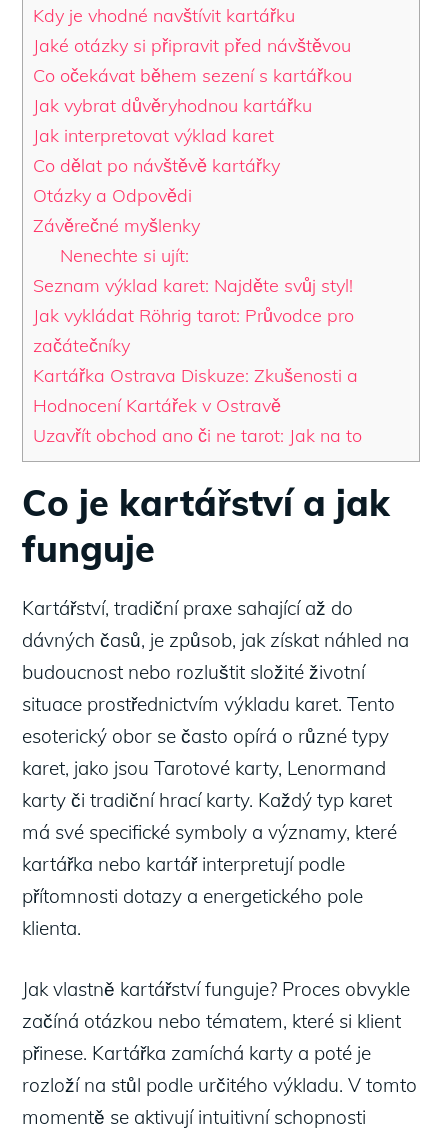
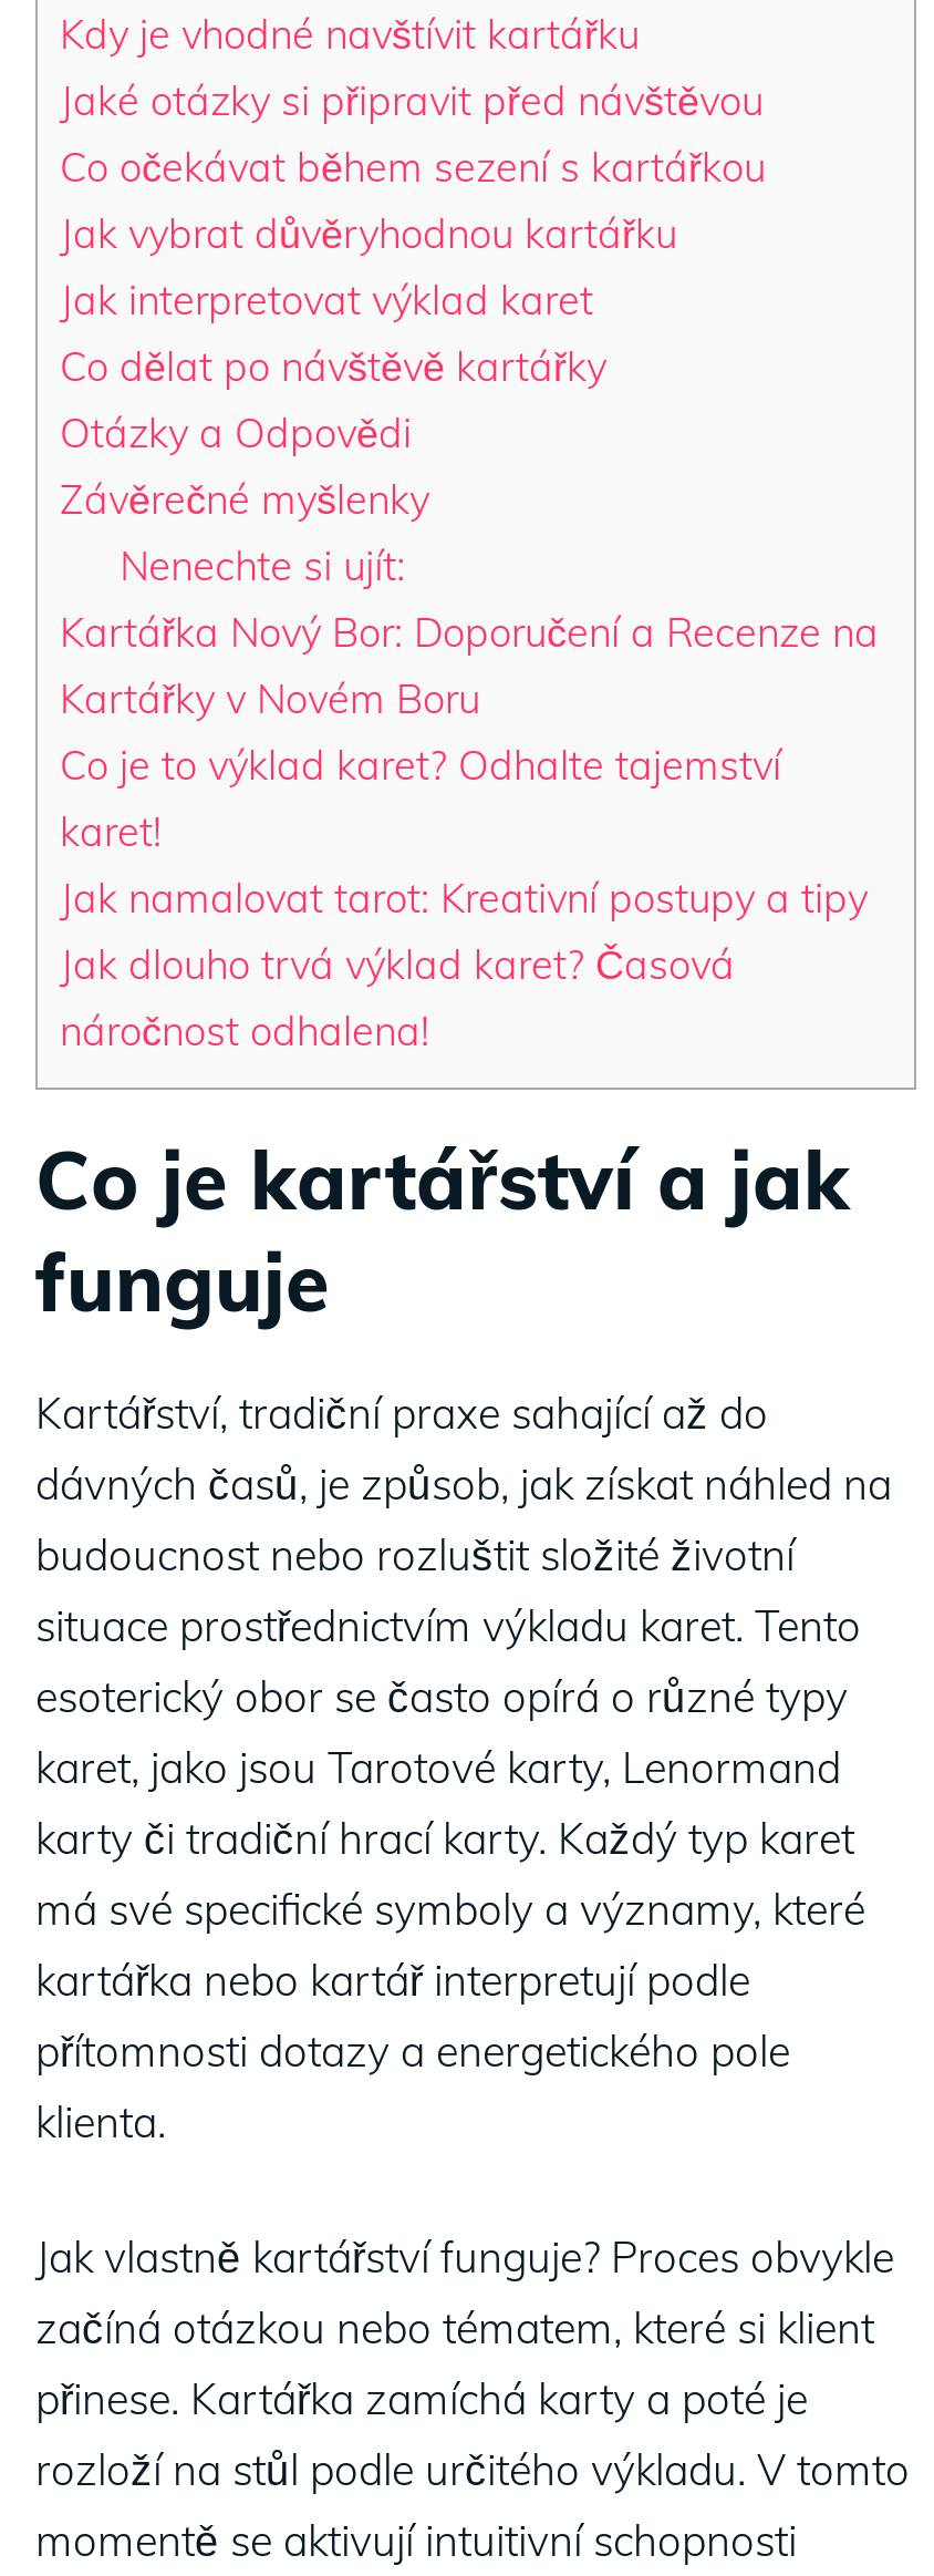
- Seznam výklad karet: Najděte svůj styl!
- Jak vykládat Röhrig tarot: Průvodce pro
- začátečníky
- Kartářka Ostrava Diskuze: Zkušenosti a
- Hodnocení Kartářek v Ostravě
- Uzavřít obchod ano či ne tarot: Jak na to
+ Kartářka Nový Bor: Doporučení a Recenze na
+ Kartářky v Novém Boru
+ Co je to výklad karet? Odhalte tajemství
+ karet!
+ Jak namalovat tarot: Kreativní postupy a tipy
+ Jak dlouho trvá výklad karet? Časová
+ náročnost odhalena!
